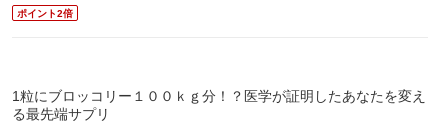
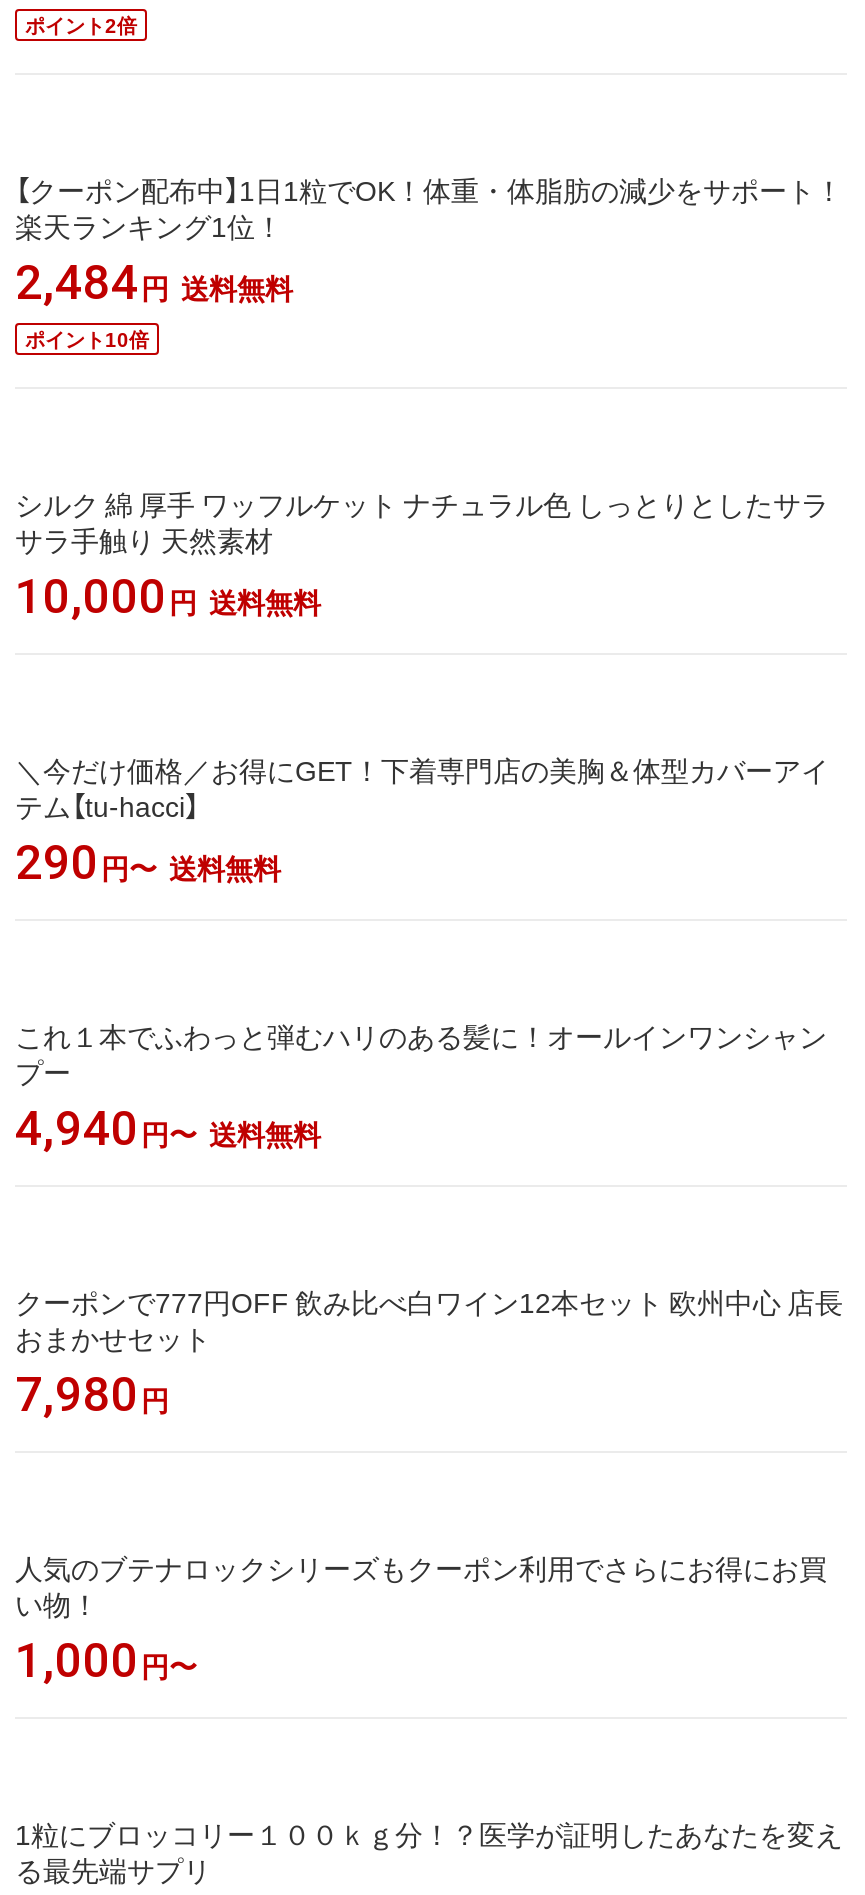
+ 【クーポン配布中】1日1粒でOK！体重・体脂肪の減少をサポート！
+ 楽天ランキング1位！
+ 2,484円 送料無料
+ ポイント10倍

+ シルク 綿 厚手 ワッフルケット ナチュラル色 しっとりとしたサラ
+ サラ手触り 天然素材
+ 10,000円 送料無料
+ ＼今だけ価格／お得にGET！下着専門店の美胸＆体型カバーアイ
+ テム【tu-hacci】
+ 290円〜 送料無料
+ これ１本でふわっと弾むハリのある髪に！オールインワンシャン
+ プー
+ 4,940円〜 送料無料
+ クーポンで777円OFF 飲み比べ白ワイン12本セット 欧州中心 店長
+ おまかせセット
+ 7,980円
+ 人気のブテナロックシリーズもクーポン利用でさらにお得にお買
+ い物！
+ 1,000円〜
